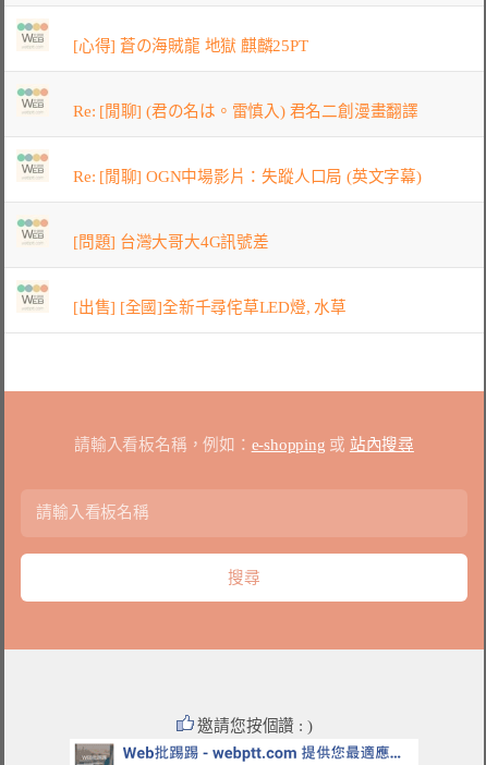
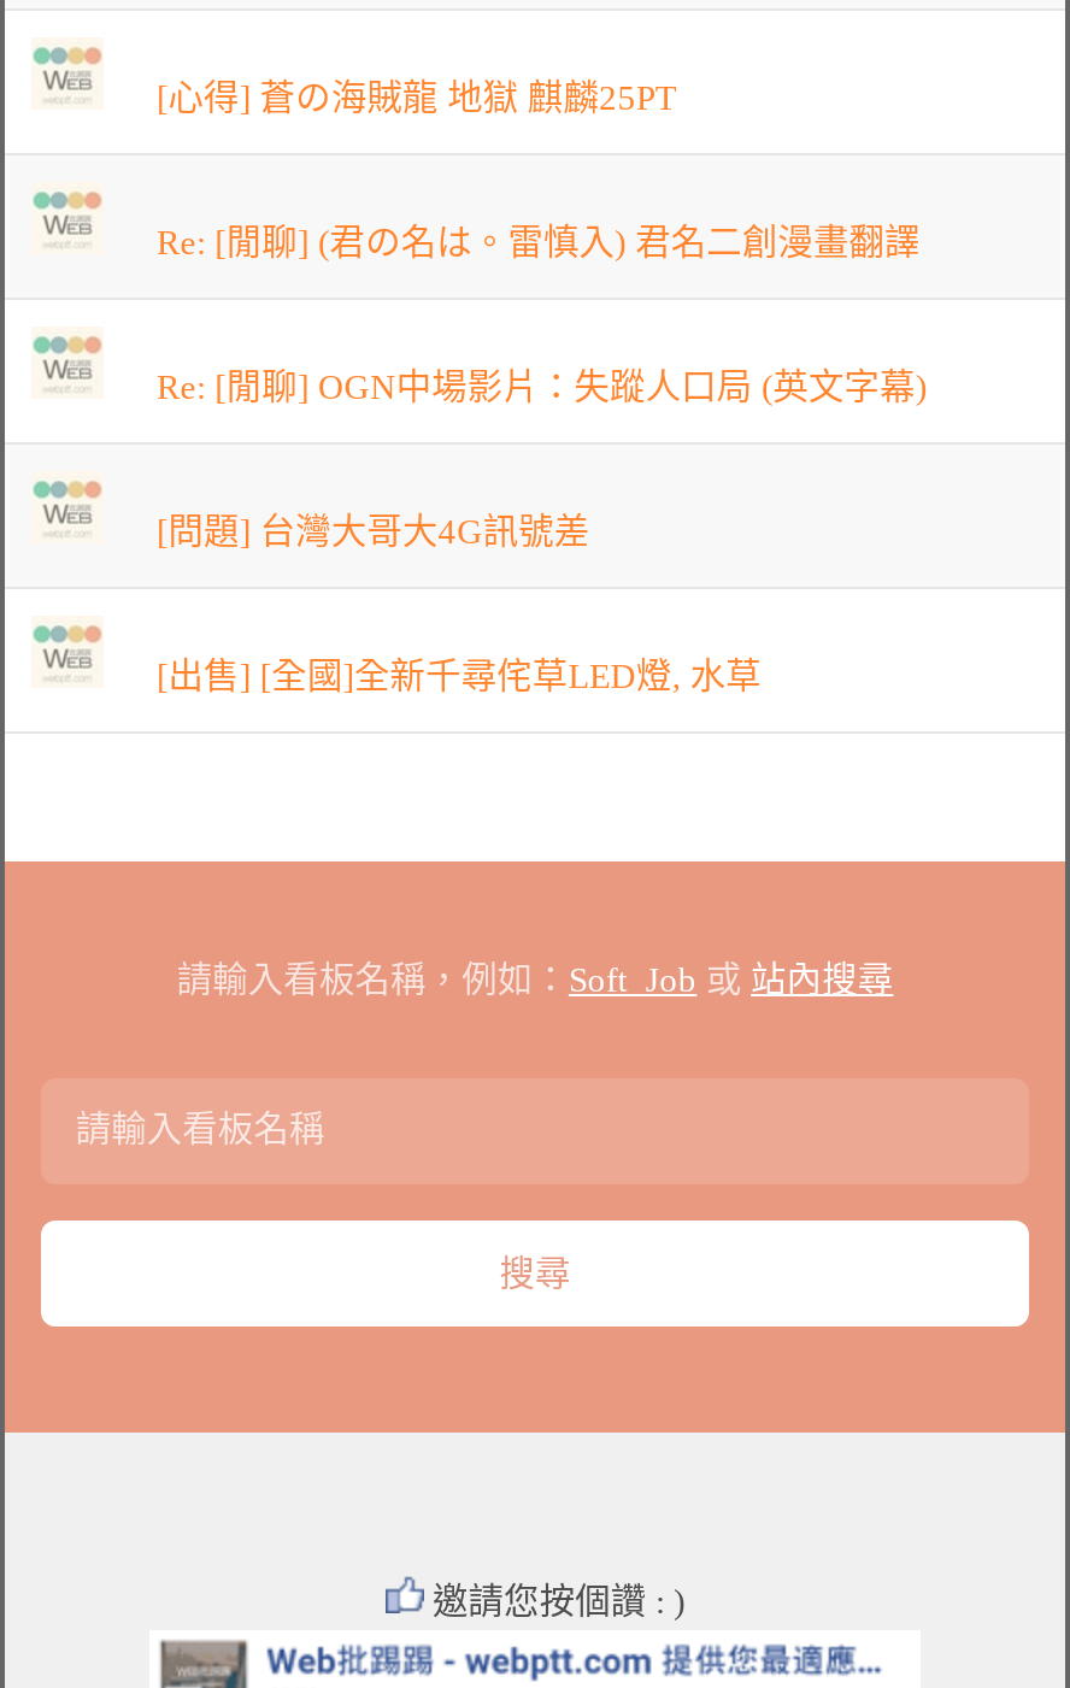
- 請輸入看板名稱，例如：e-shopping或站內搜尋
+ 請輸入看板名稱，例如：Soft_Job或站內搜尋
